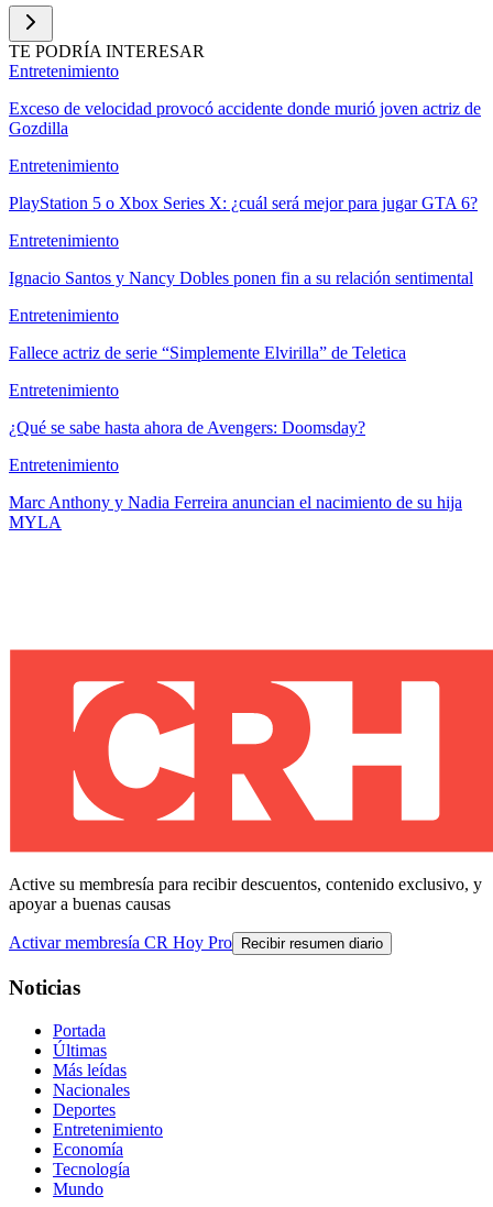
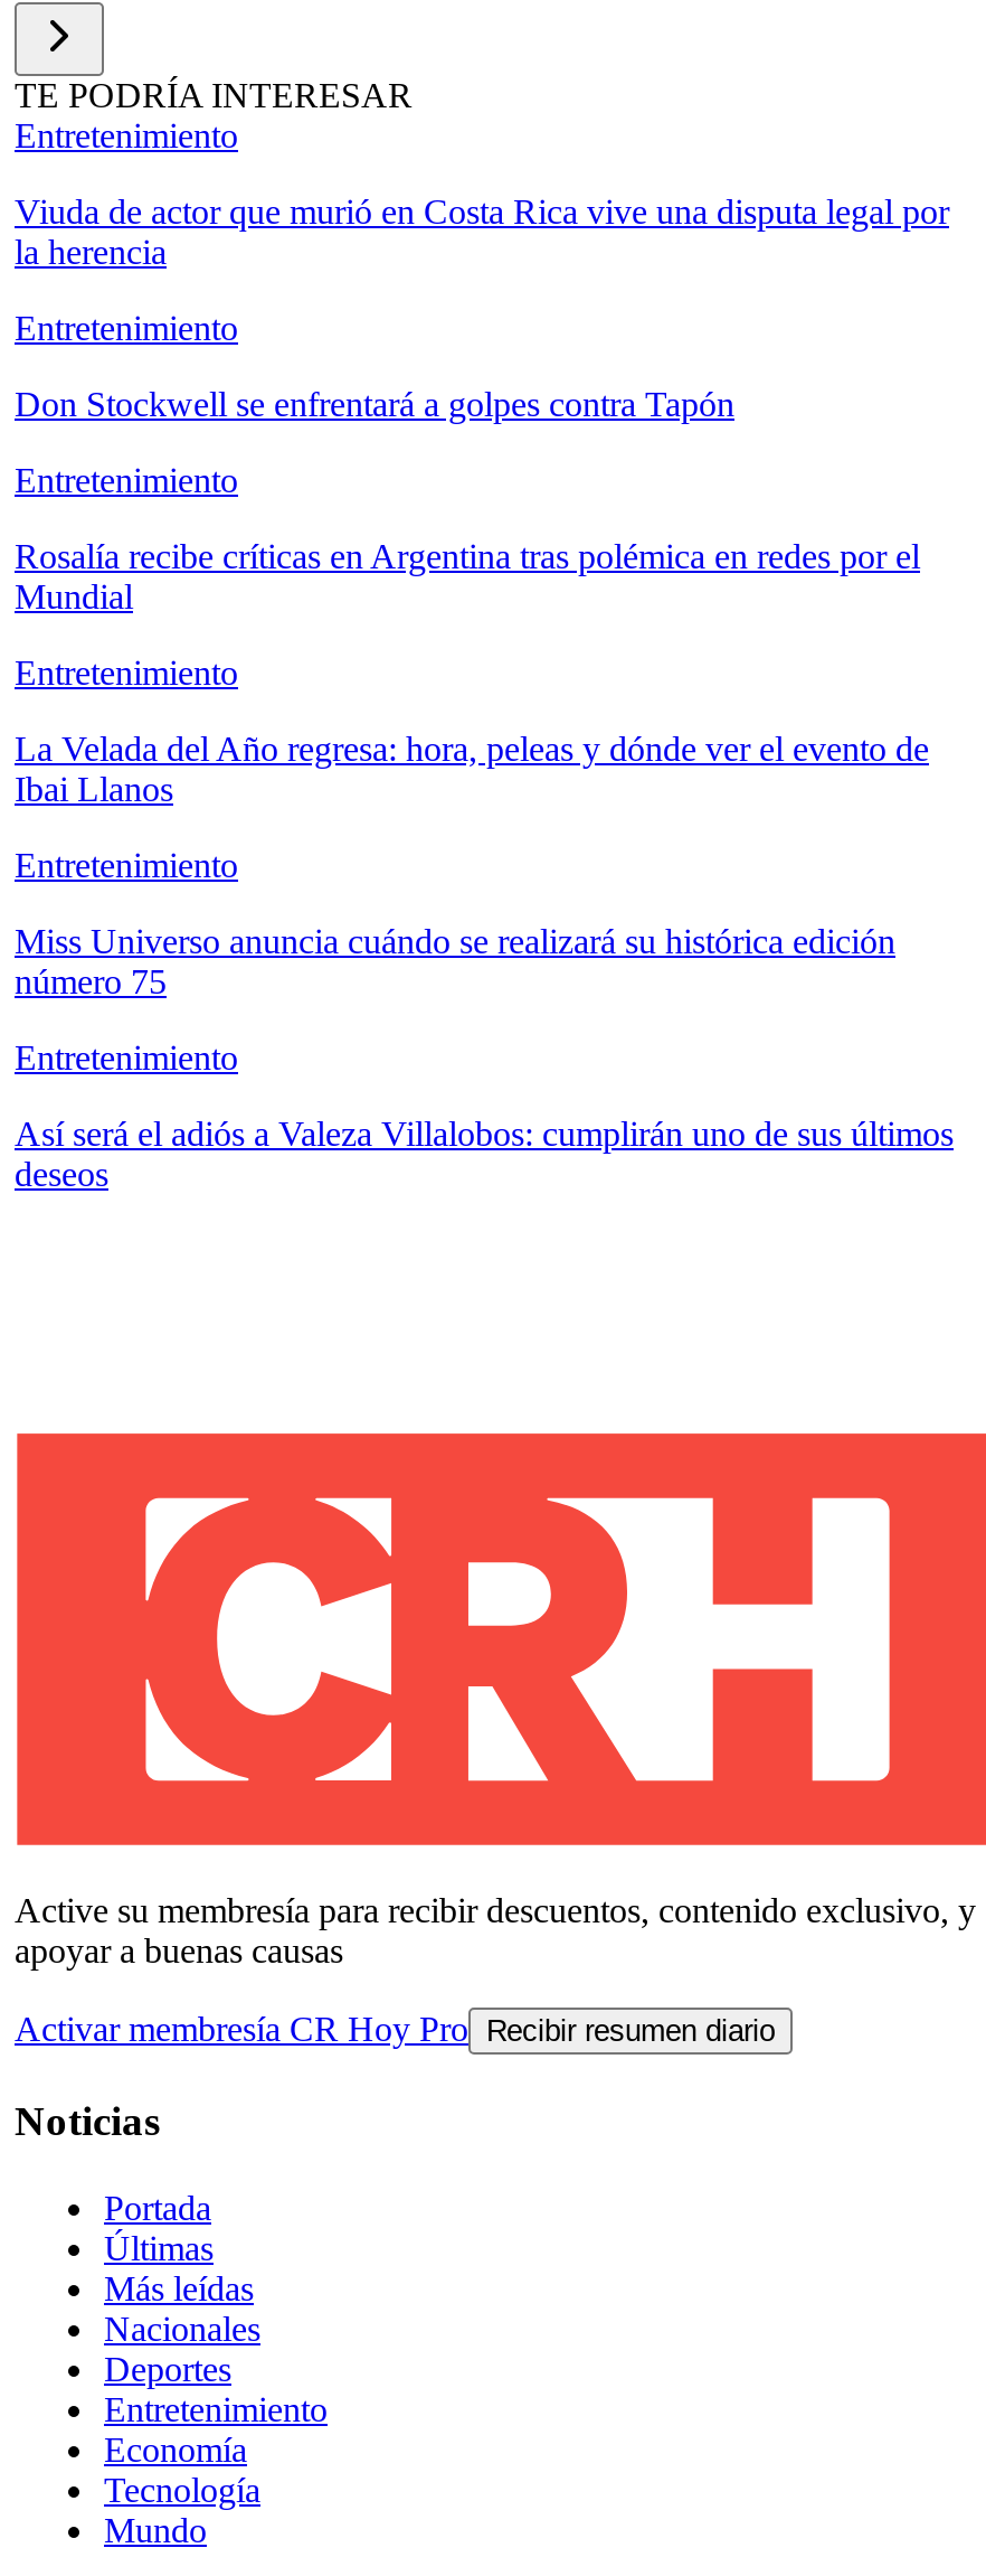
- Exceso de velocidad provocó accidente donde murió joven actriz de
- Gozdilla
+ Viuda de actor que murió en Costa Rica vive una disputa legal por
+ la herencia

- PlayStation 5 o Xbox Series X: ¿cuál será mejor para jugar GTA 6?
+ Don Stockwell se enfrentará a golpes contra Tapón

- Ignacio Santos y Nancy Dobles ponen fin a su relación sentimental
+ Rosalía recibe críticas en Argentina tras polémica en redes por el
+ Mundial

- Fallece actriz de serie “Simplemente Elvirilla” de Teletica
+ La Velada del Año regresa: hora, peleas y dónde ver el evento de
+ Ibai Llanos

- ¿Qué se sabe hasta ahora de Avengers: Doomsday?
+ Miss Universo anuncia cuándo se realizará su histórica edición
+ número 75

- Marc Anthony y Nadia Ferreira anuncian el nacimiento de su hija
- MYLA
+ Así será el adiós a Valeza Villalobos: cumplirán uno de sus últimos
+ deseos
